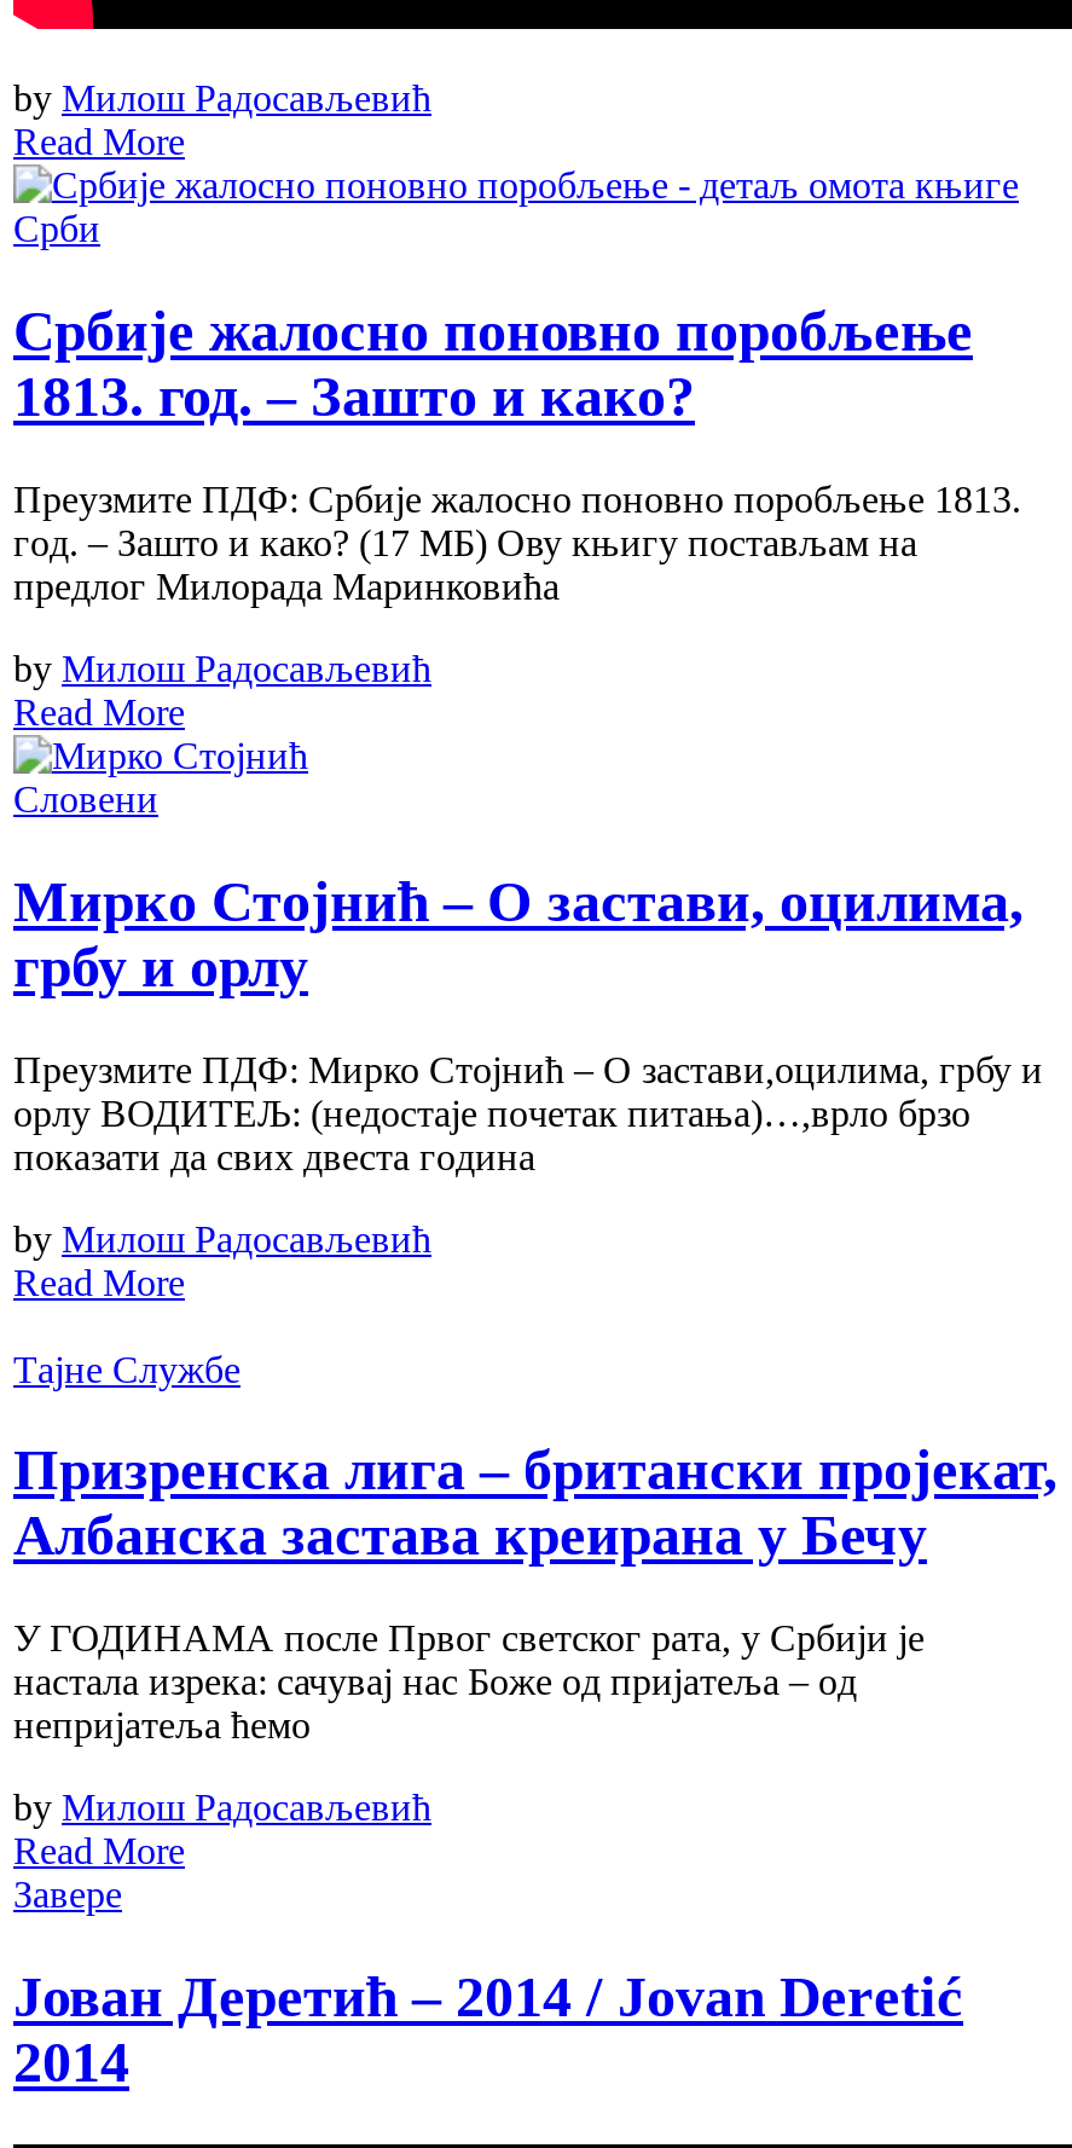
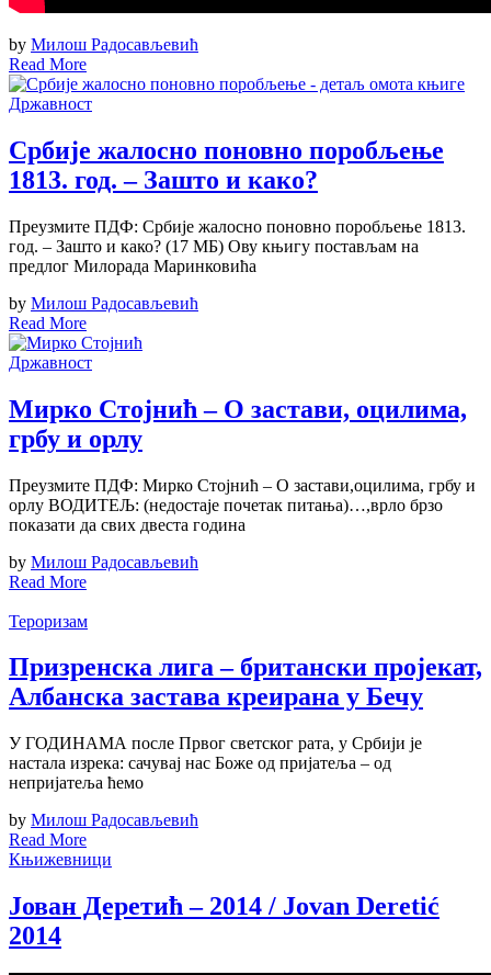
- Срби
+ Државност

- Словени
+ Државност

- Тајне Службе
+ Тероризам

- Завере
+ Књижевници
